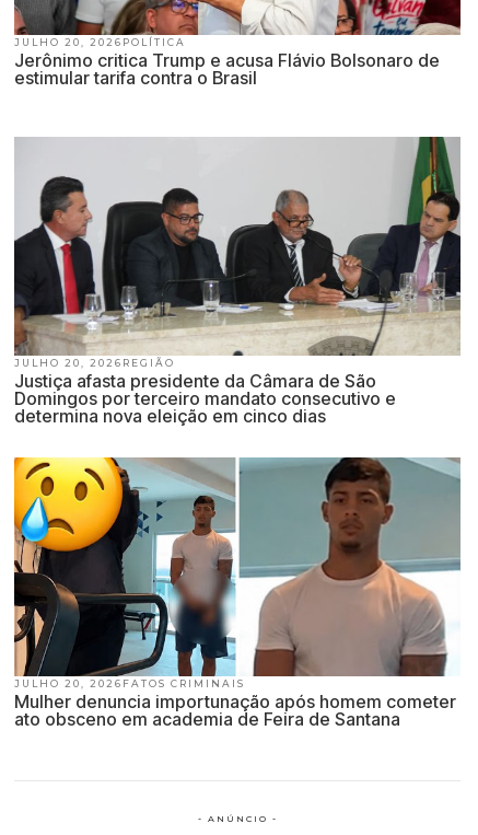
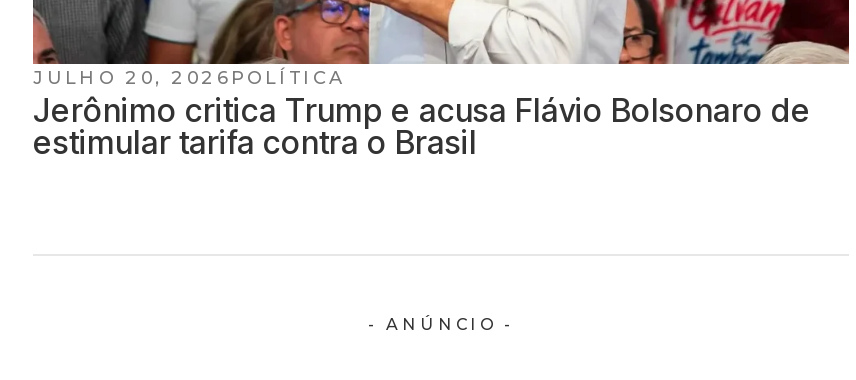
- [image]
- JULHO 20, 2026 REGIÃO
- Justiça afasta presidente da Câmara de São
- Domingos por terceiro mandato consecutivo e
- determina nova eleição em cinco dias

- [image]
- JULHO 20, 2026 FATOS CRIMINAIS
- Mulher denuncia importunação após homem cometer
- ato obsceno em academia de Feira de Santana
